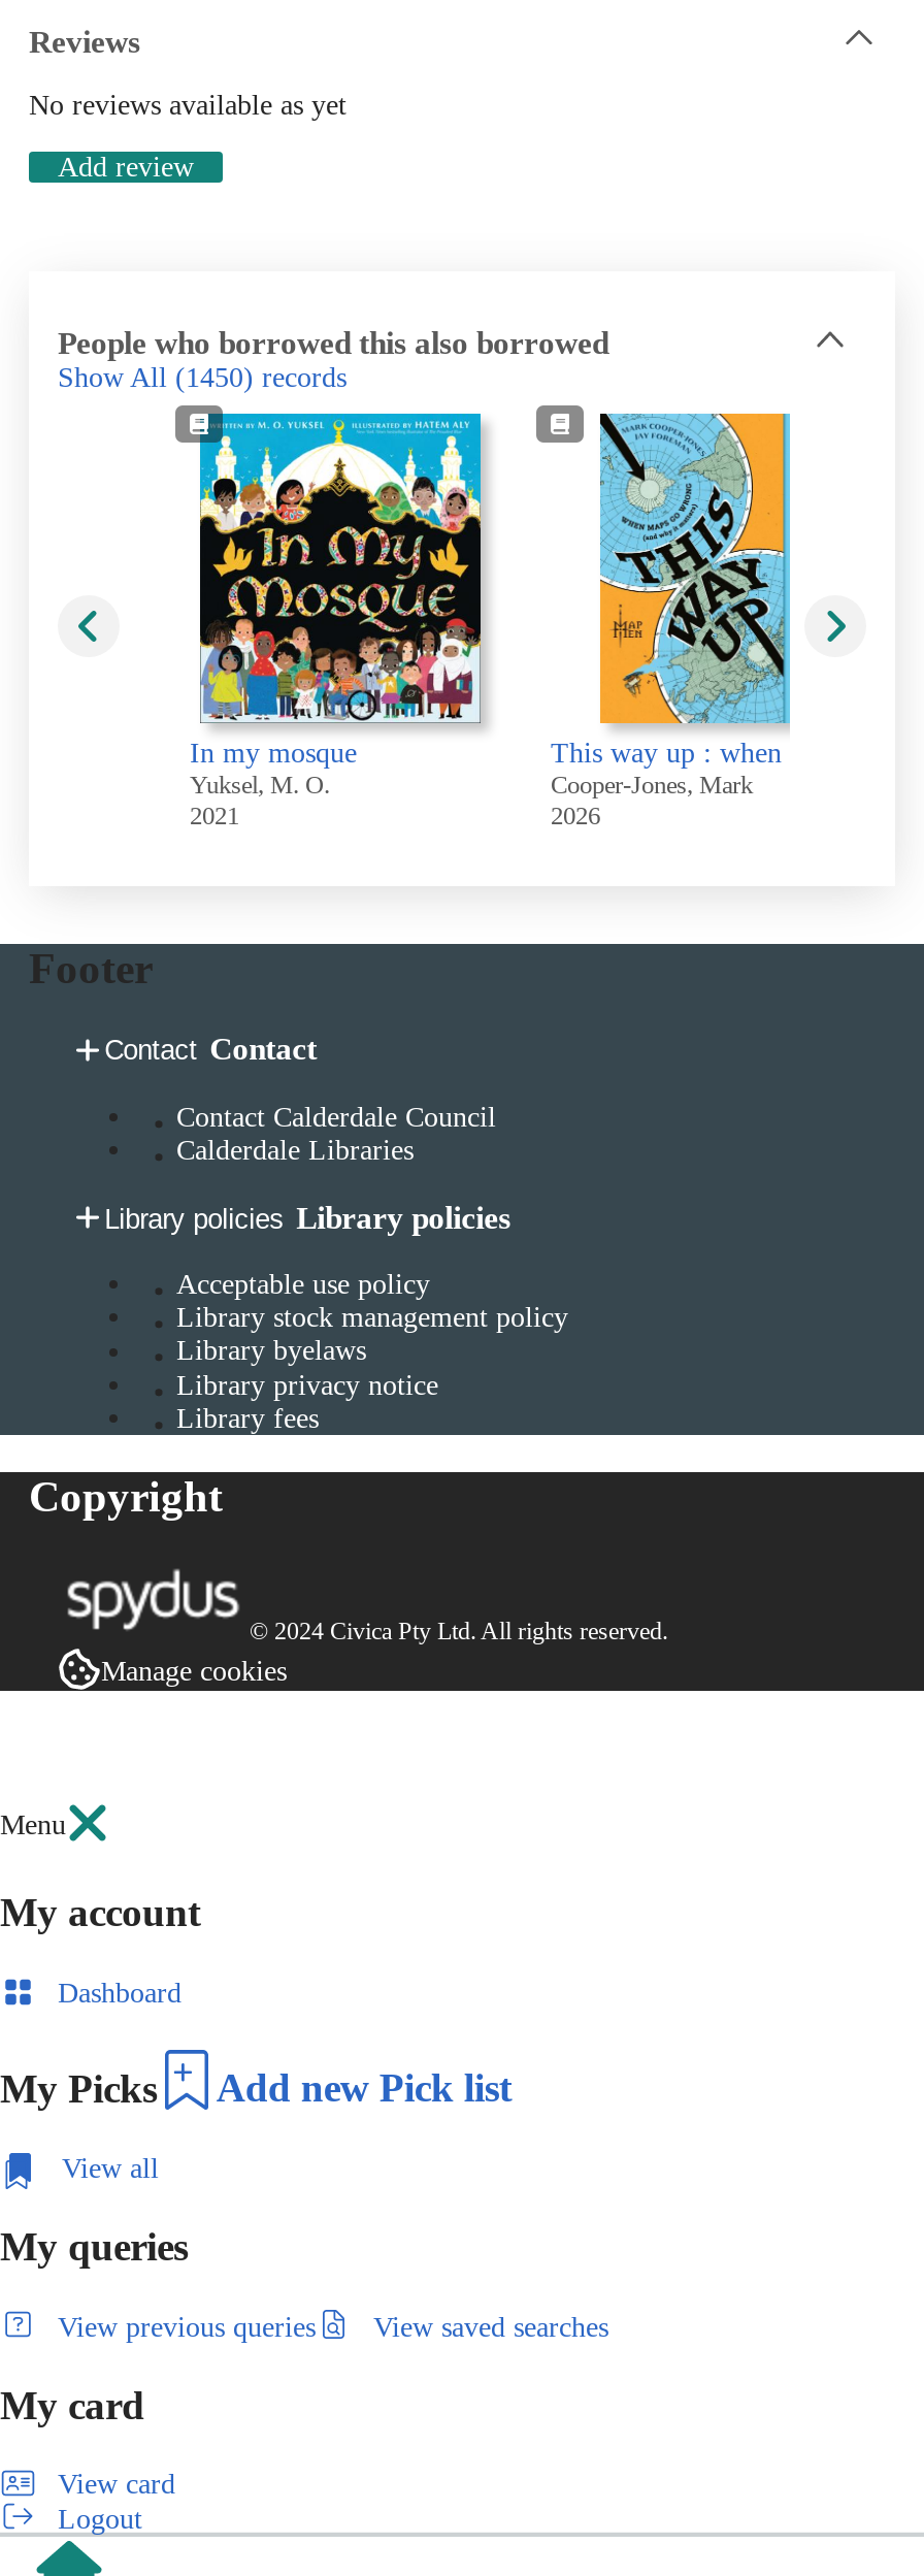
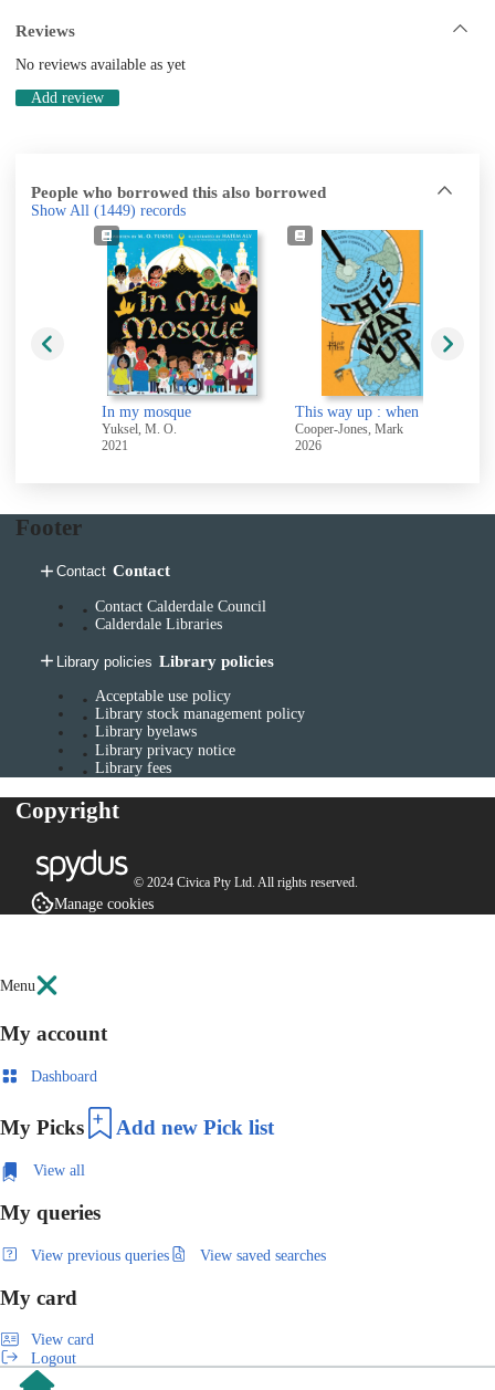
- Show All (1450) records
+ Show All (1449) records
